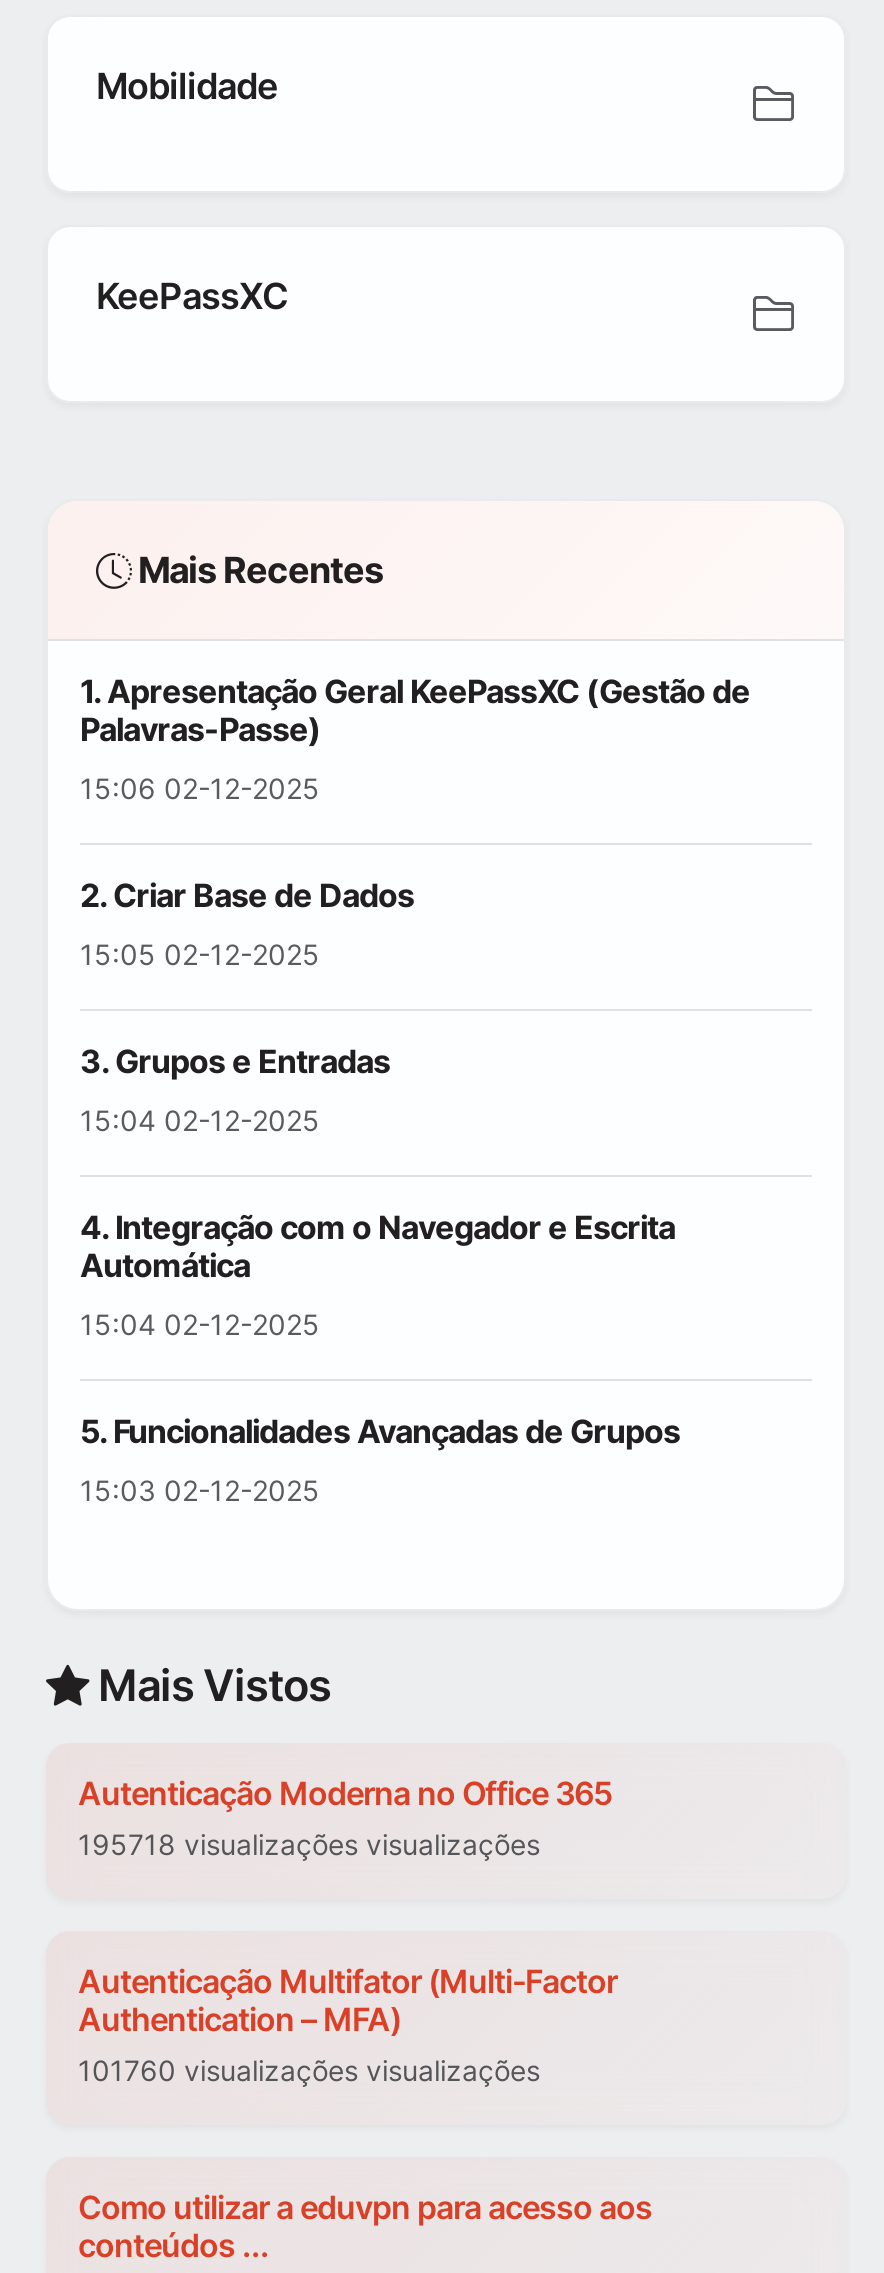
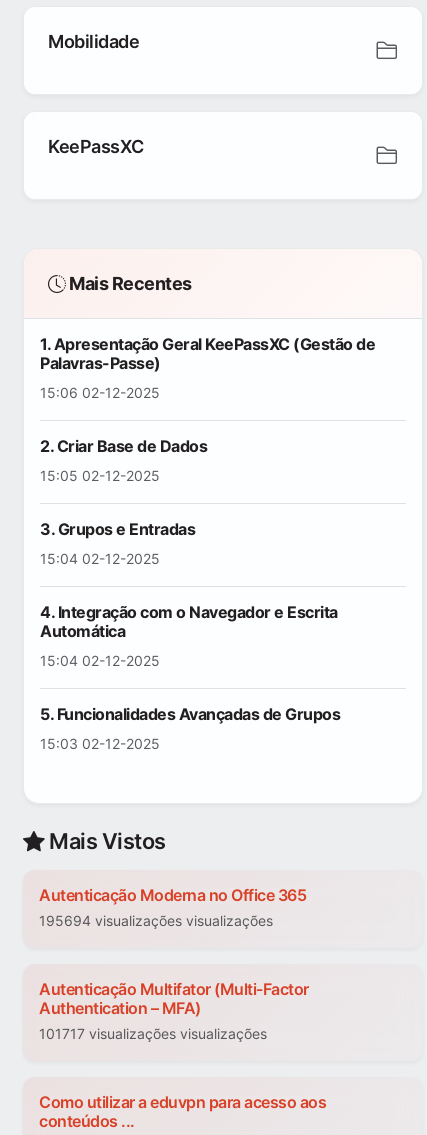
- 195718 visualizações visualizações
+ 195694 visualizações visualizações

- 101760 visualizações visualizações
+ 101717 visualizações visualizações
